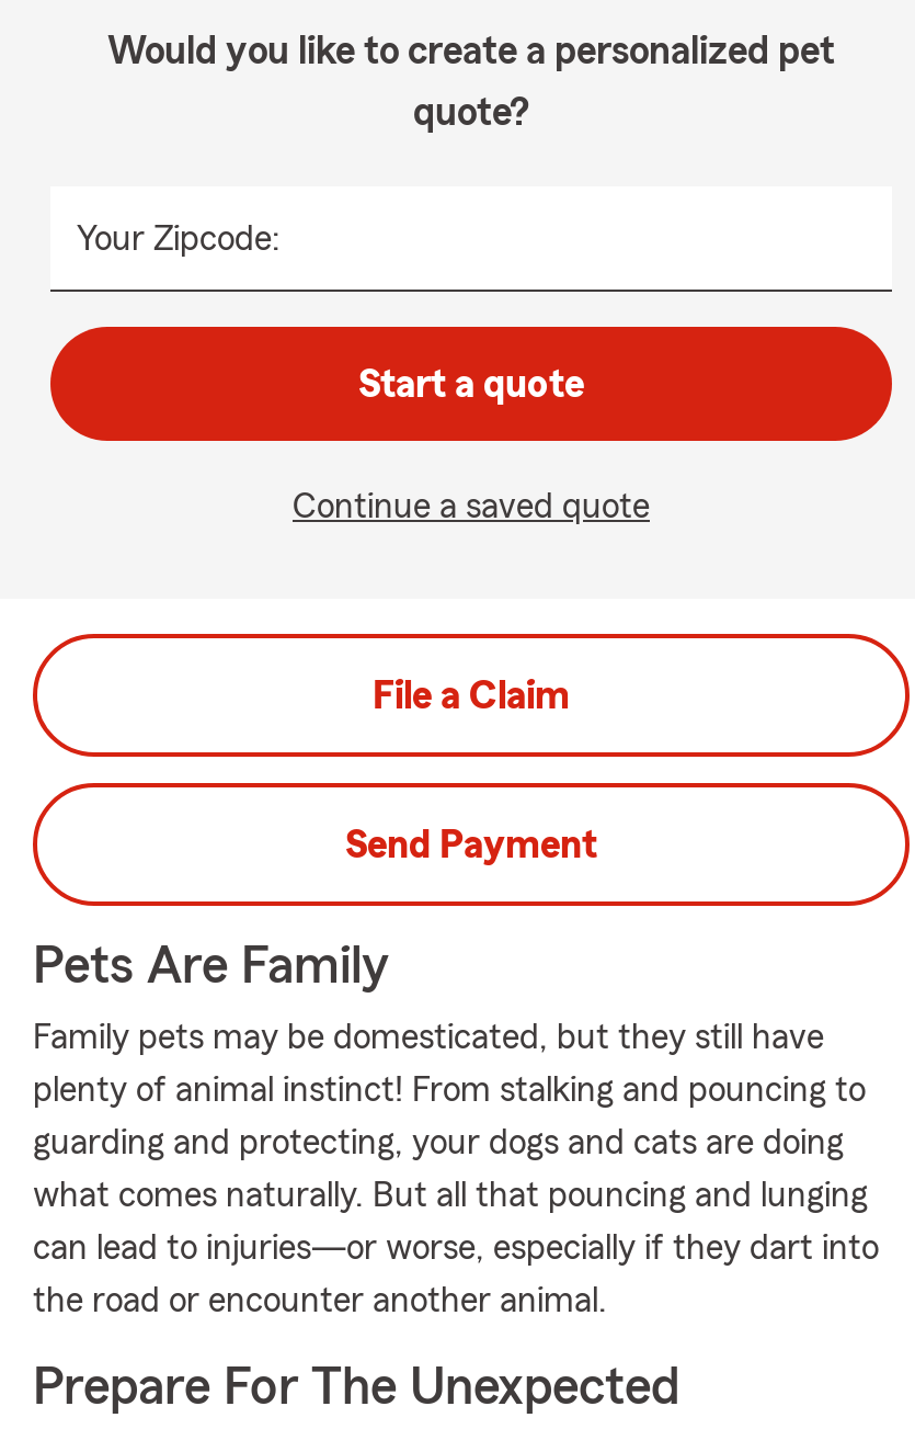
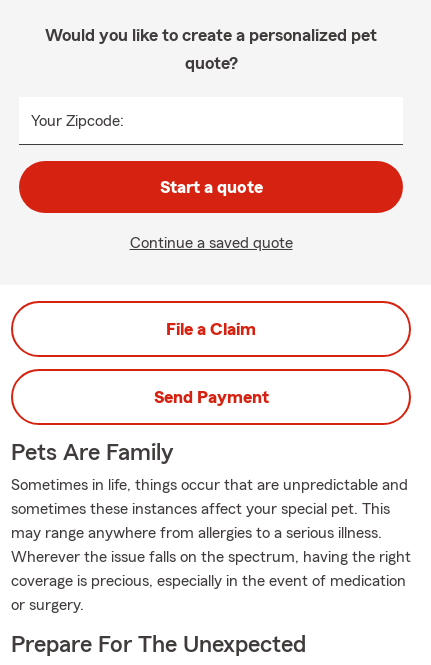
- Family pets may be domesticated, but they still have
+ Sometimes in life, things occur that are unpredictable and

- plenty of animal instinct! From stalking and pouncing to
+ sometimes these instances affect your special pet. This

- guarding and protecting, your dogs and cats are doing
+ may range anywhere from allergies to a serious illness.

- what comes naturally. But all that pouncing and lunging
+ Wherever the issue falls on the spectrum, having the right

- can lead to injuries—or worse, especially if they dart into
+ coverage is precious, especially in the event of medication

- the road or encounter another animal.
+ or surgery.
